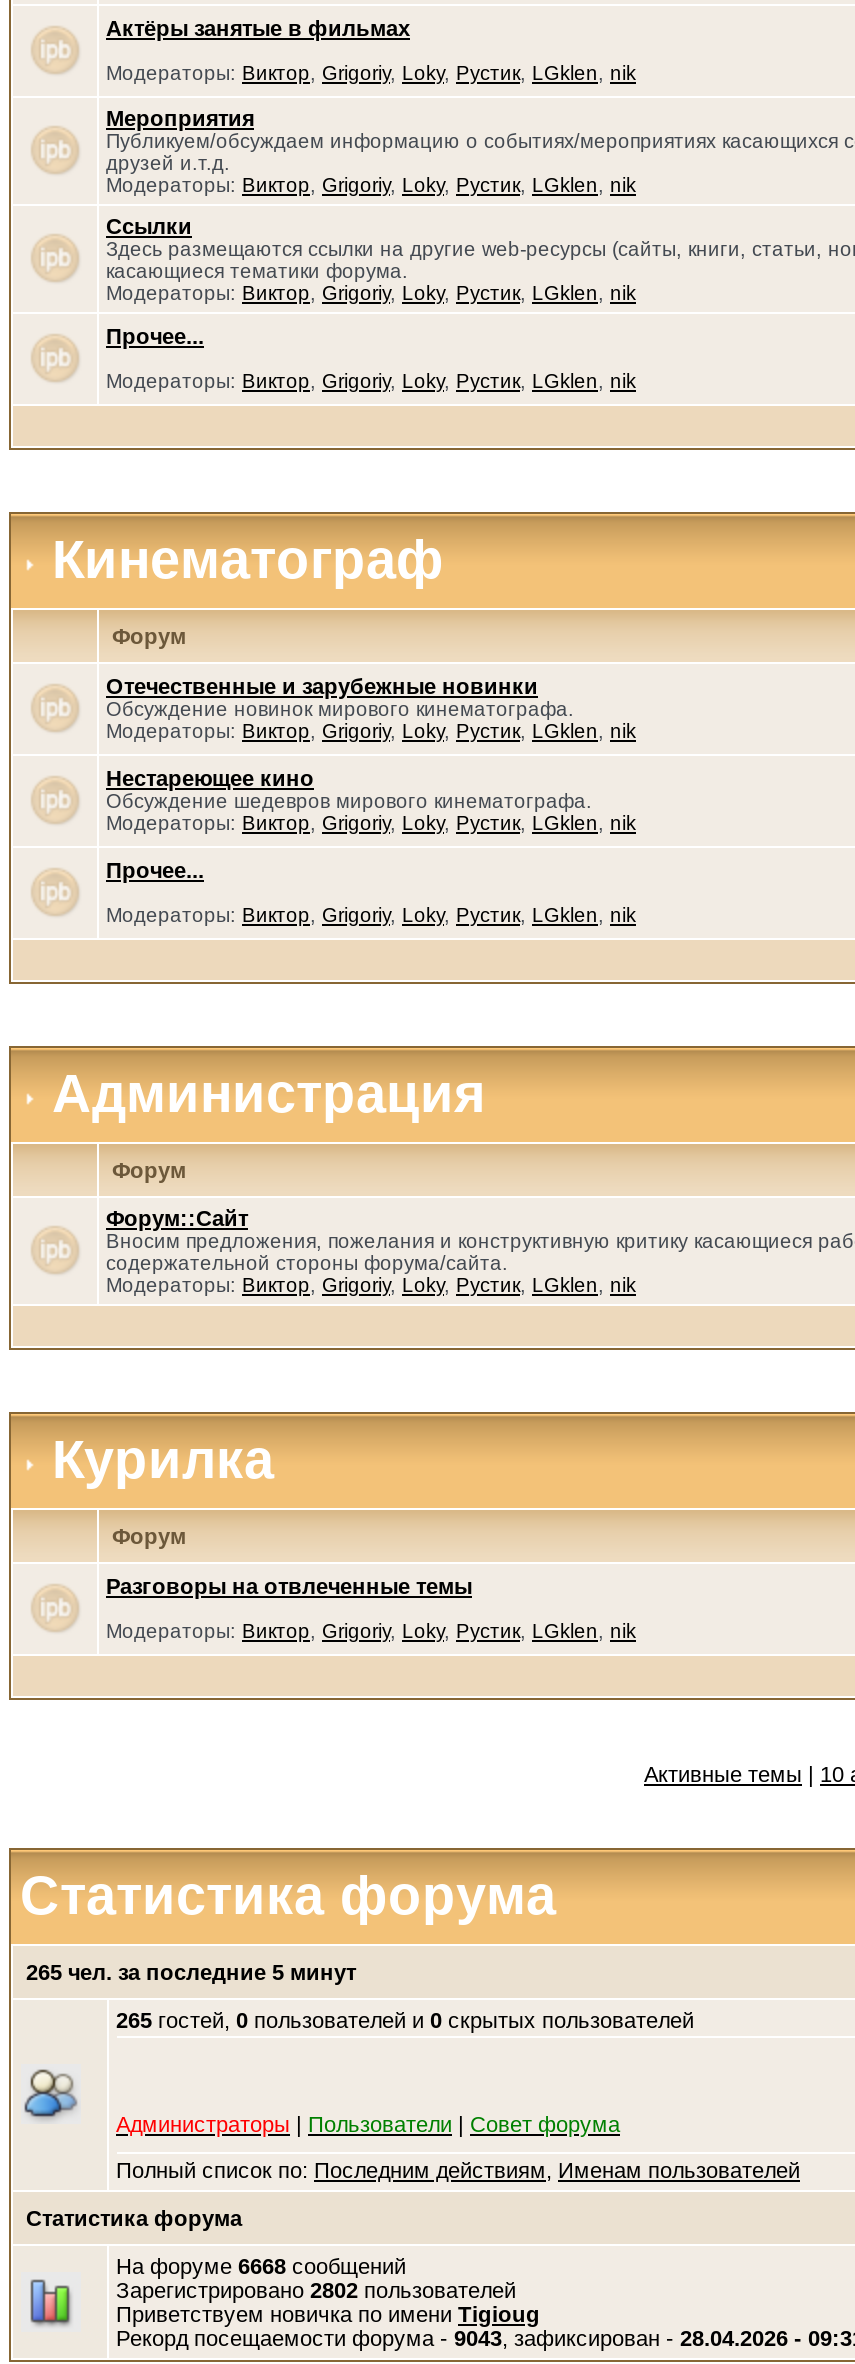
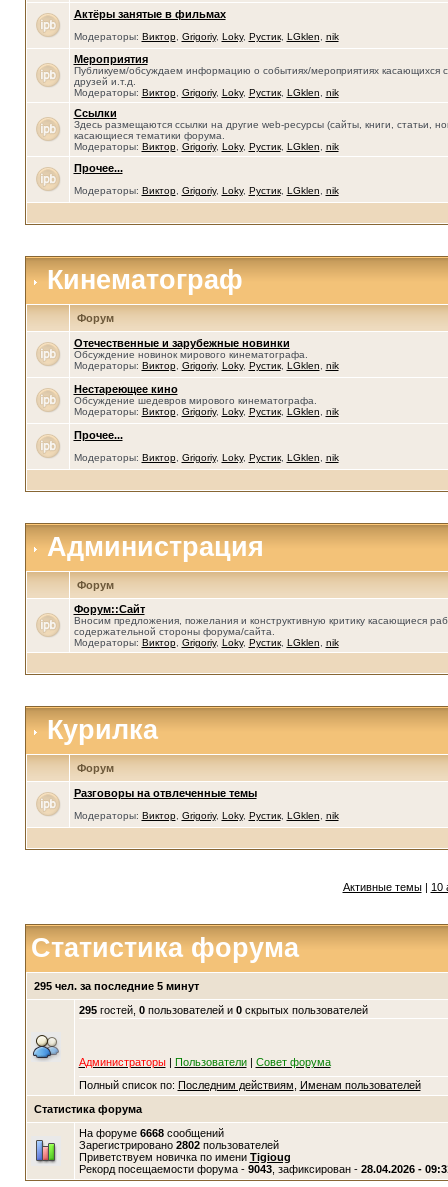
- 265 чел. за последние 5 минут
+ 295 чел. за последние 5 минут

- 265 гостей, 0 пользователей и 0 скрытых пользователей
+ 295 гостей, 0 пользователей и 0 скрытых пользователей
